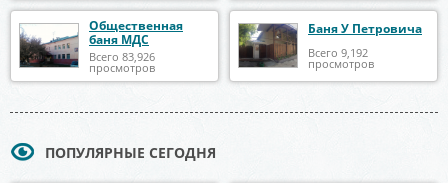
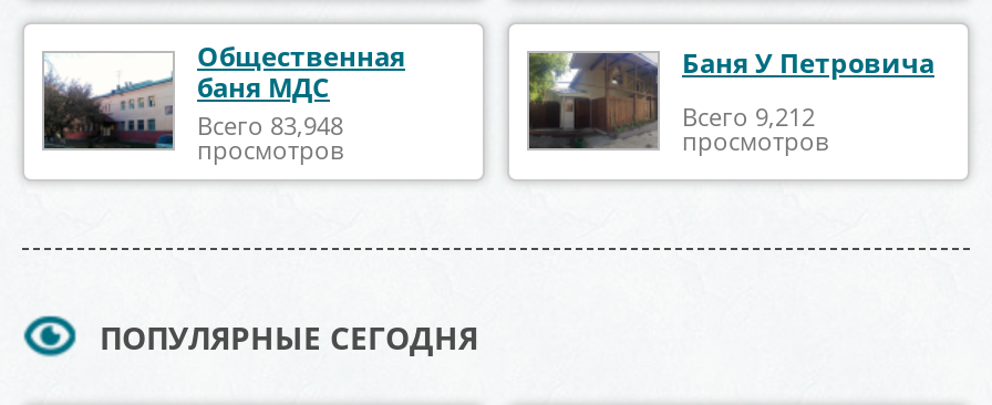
- Всего 83,926
+ Всего 83,948

- Всего 9,192
+ Всего 9,212
